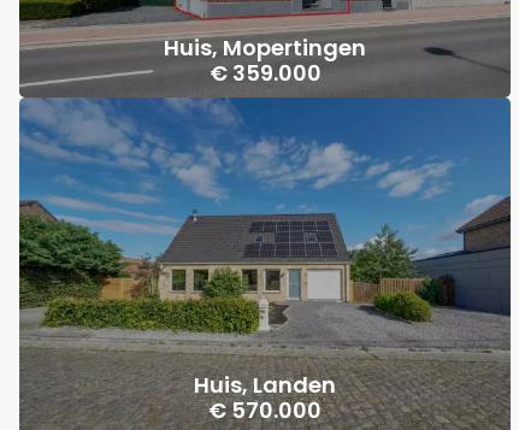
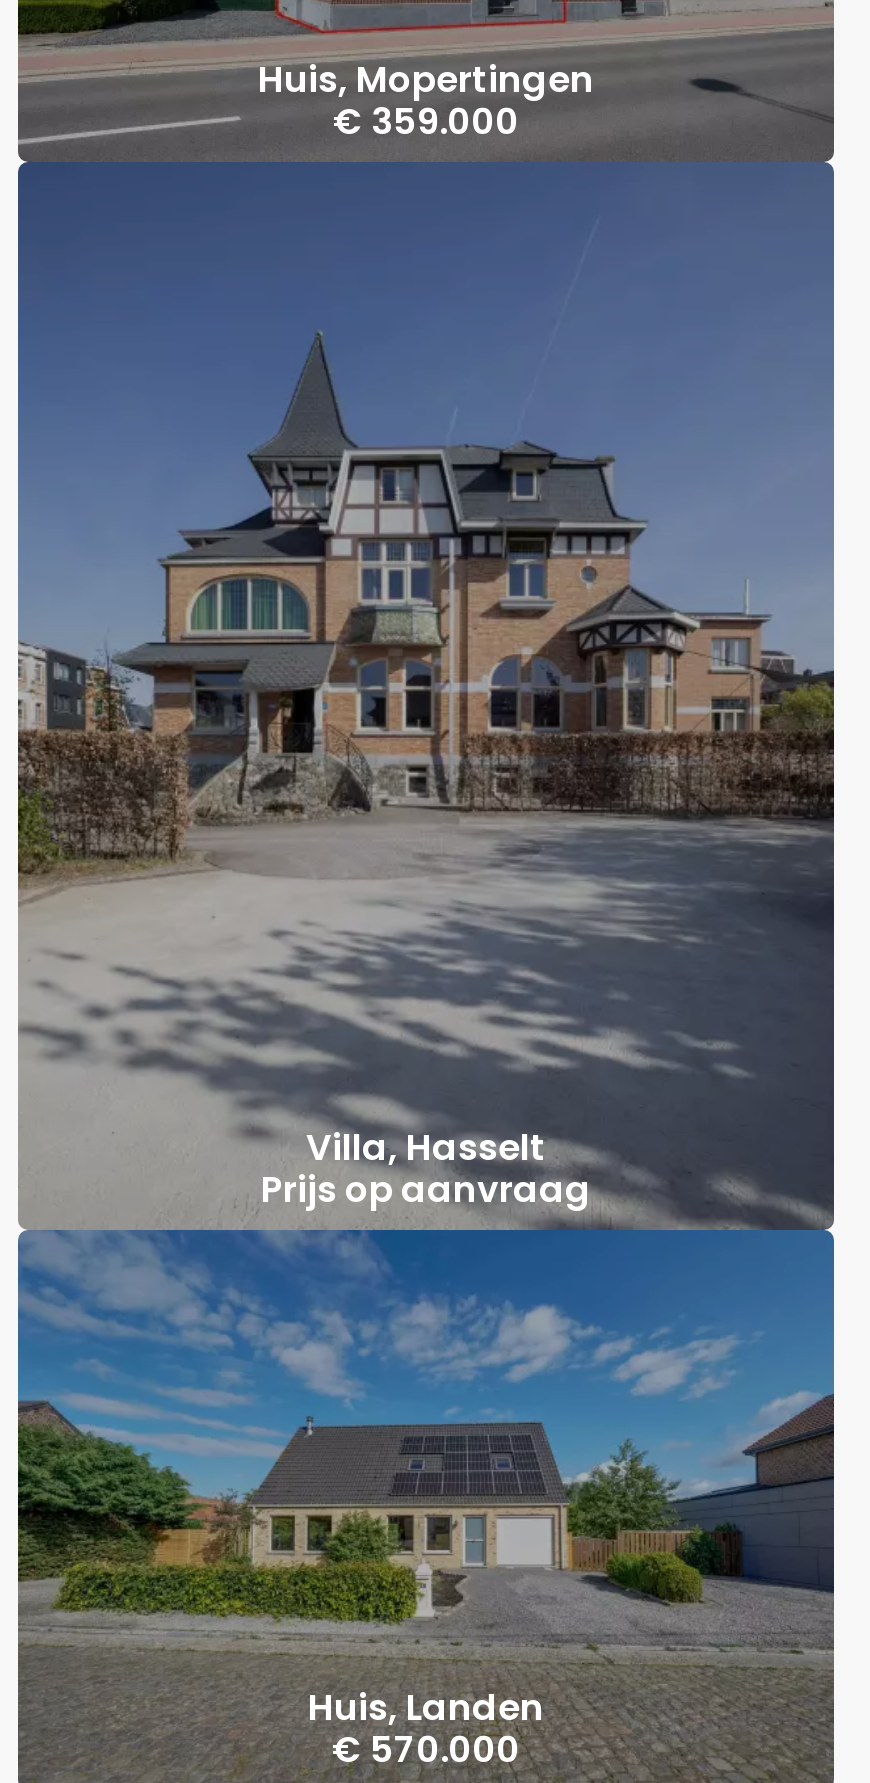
+ [image]
+ Villa, Hasselt
+ Prijs op aanvraag
